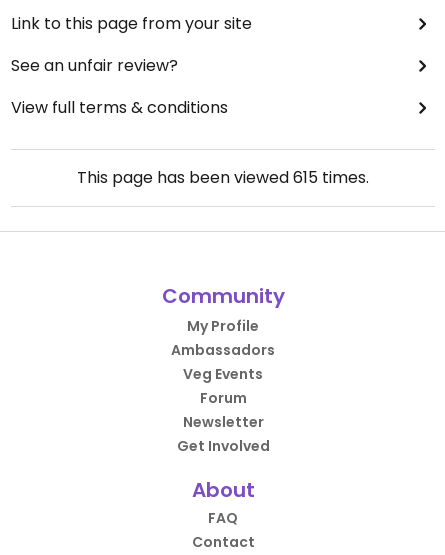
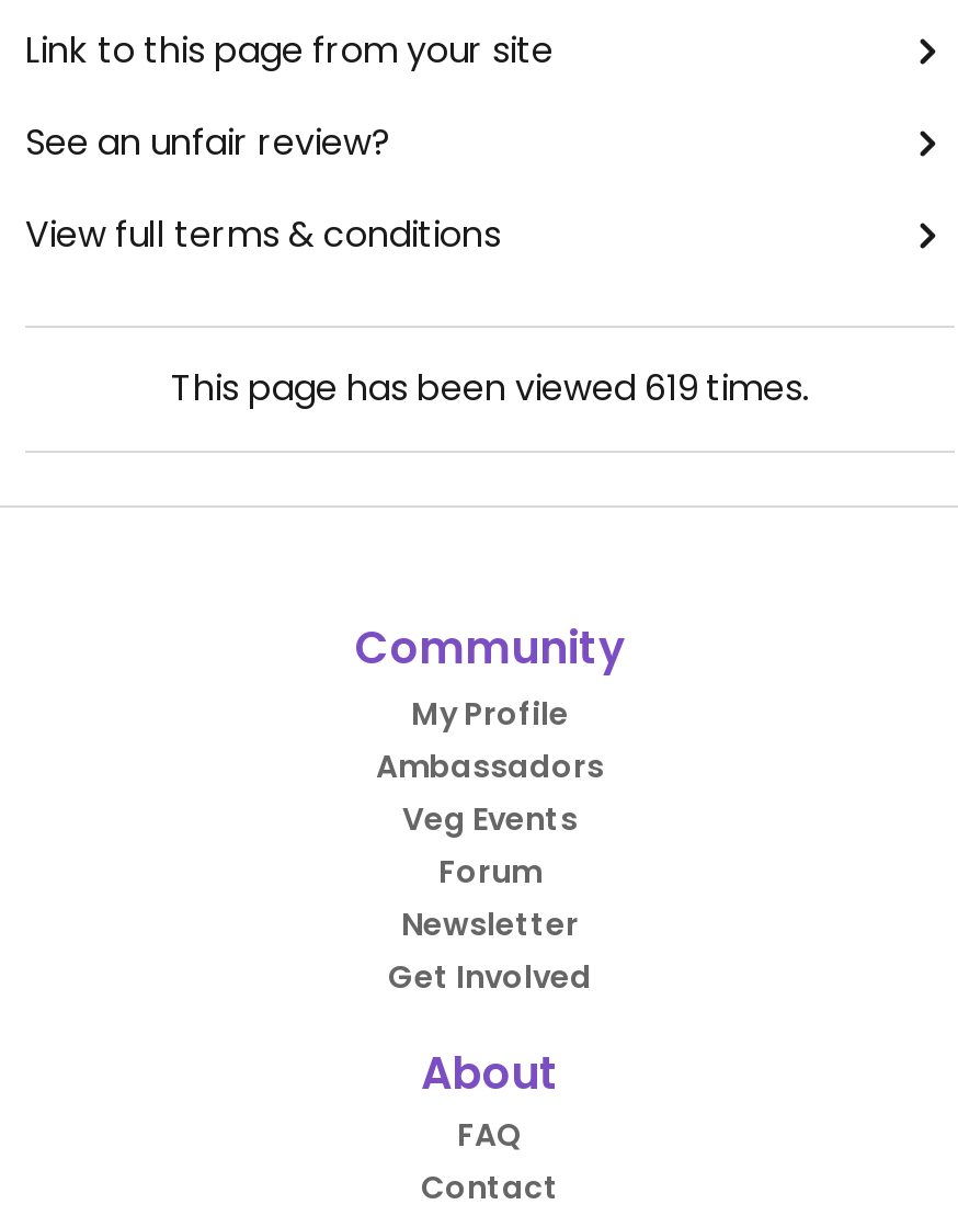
- This page has been viewed 615 times.
+ This page has been viewed 619 times.
